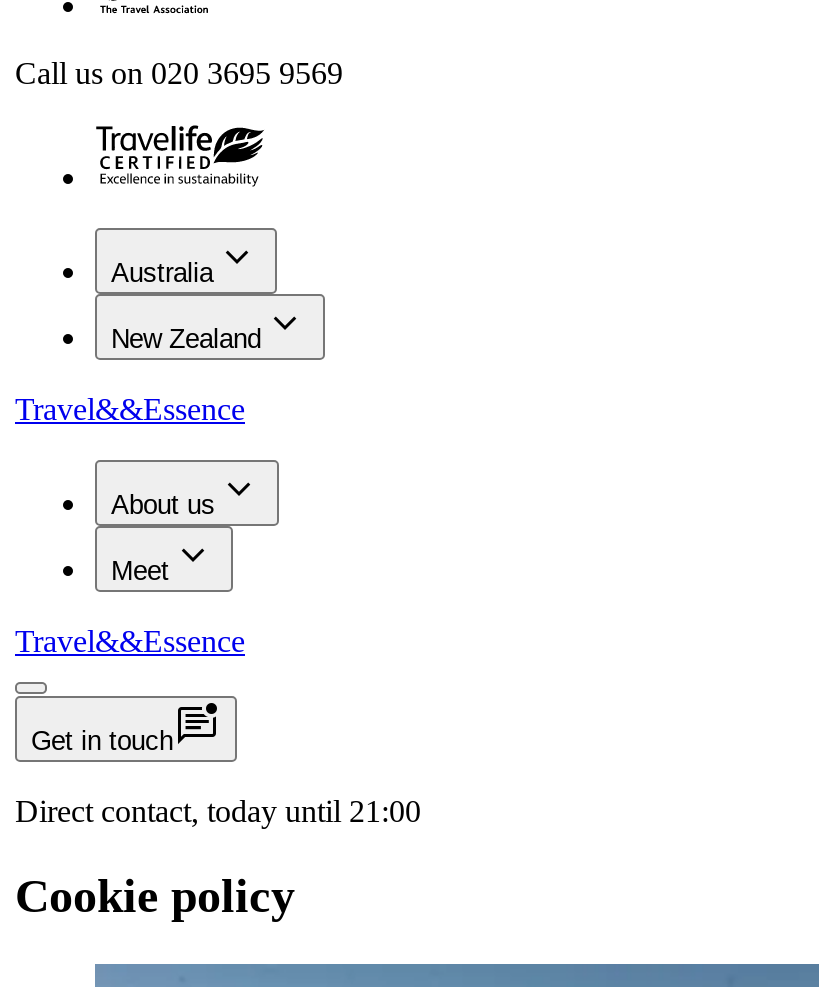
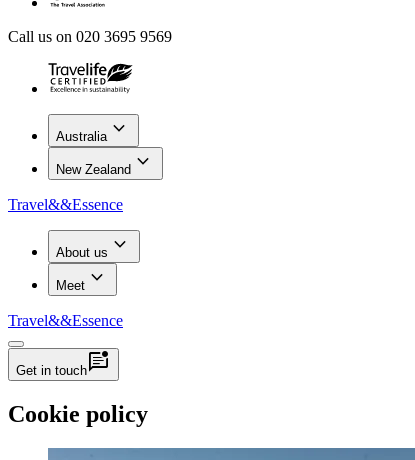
- Direct contact, today until 21:00
